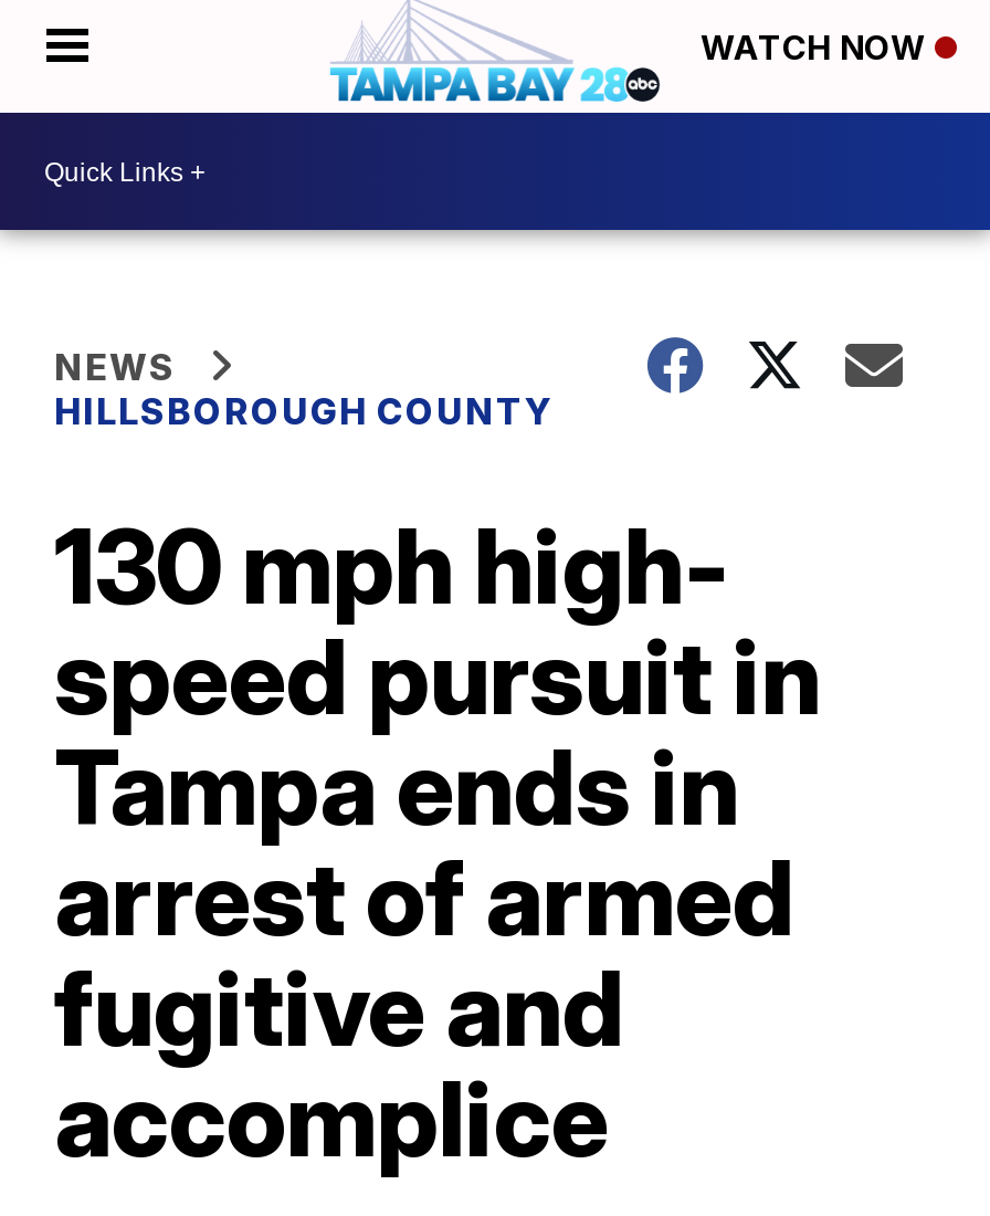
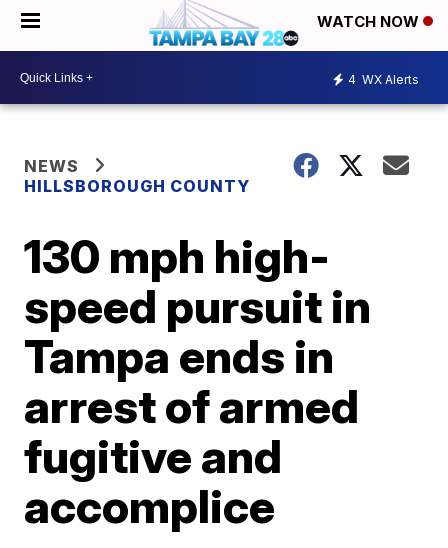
+ 4 WX Alerts
